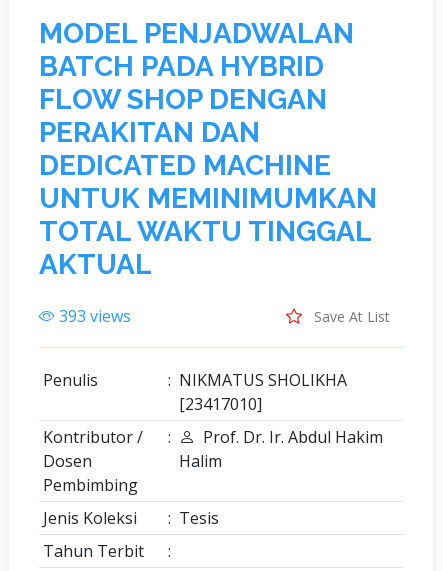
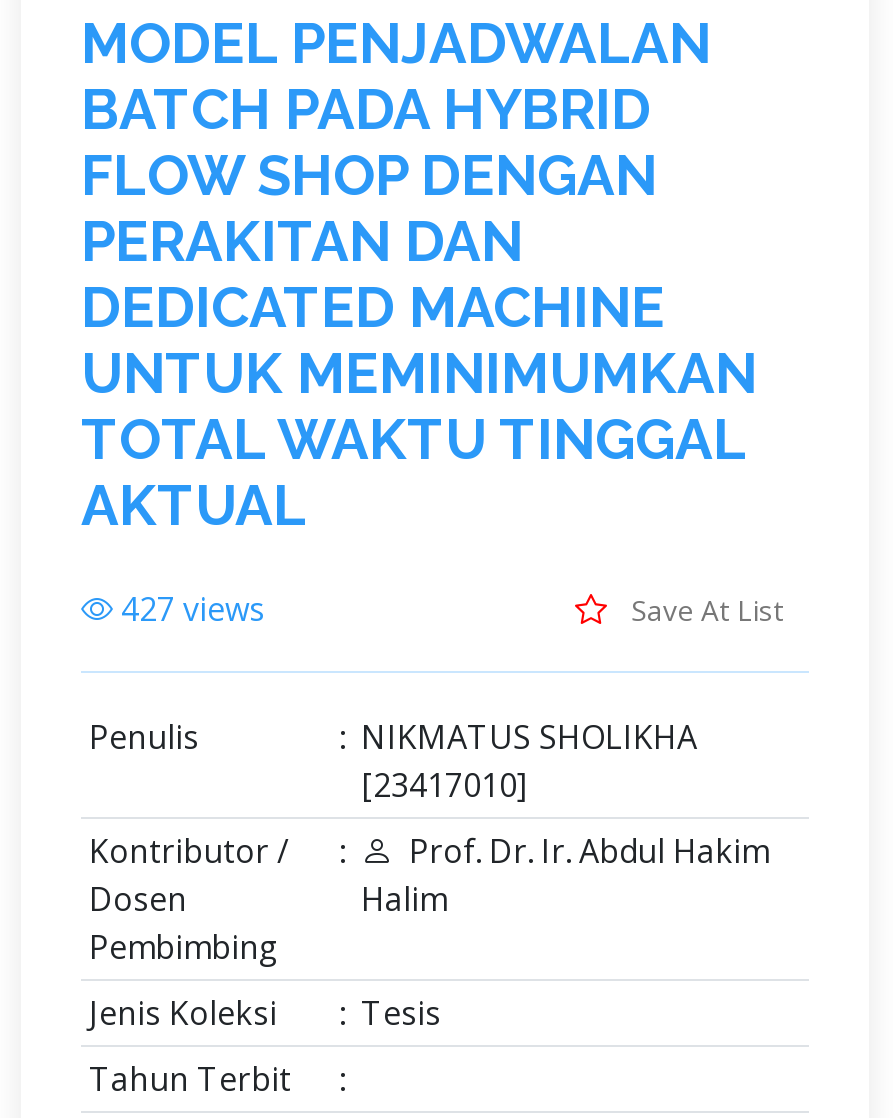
- 393 views
+ 427 views
